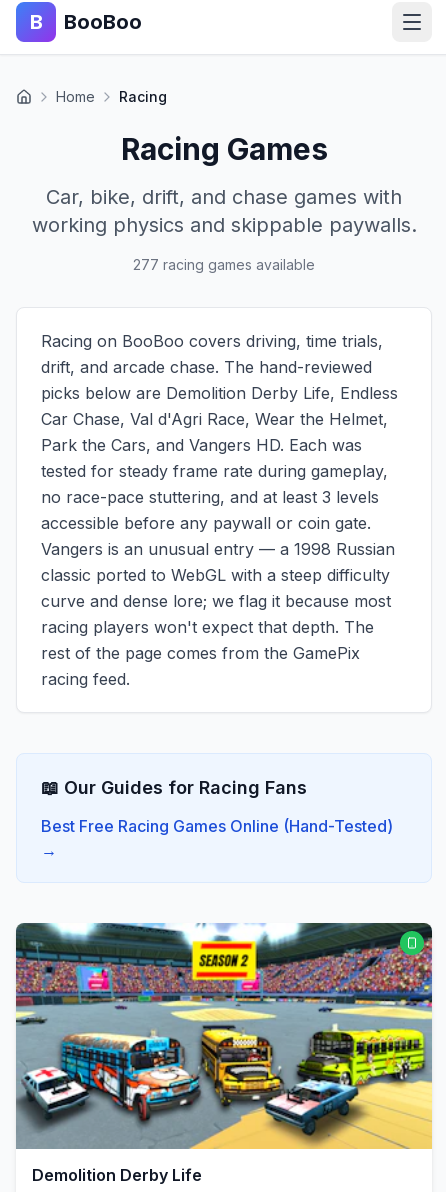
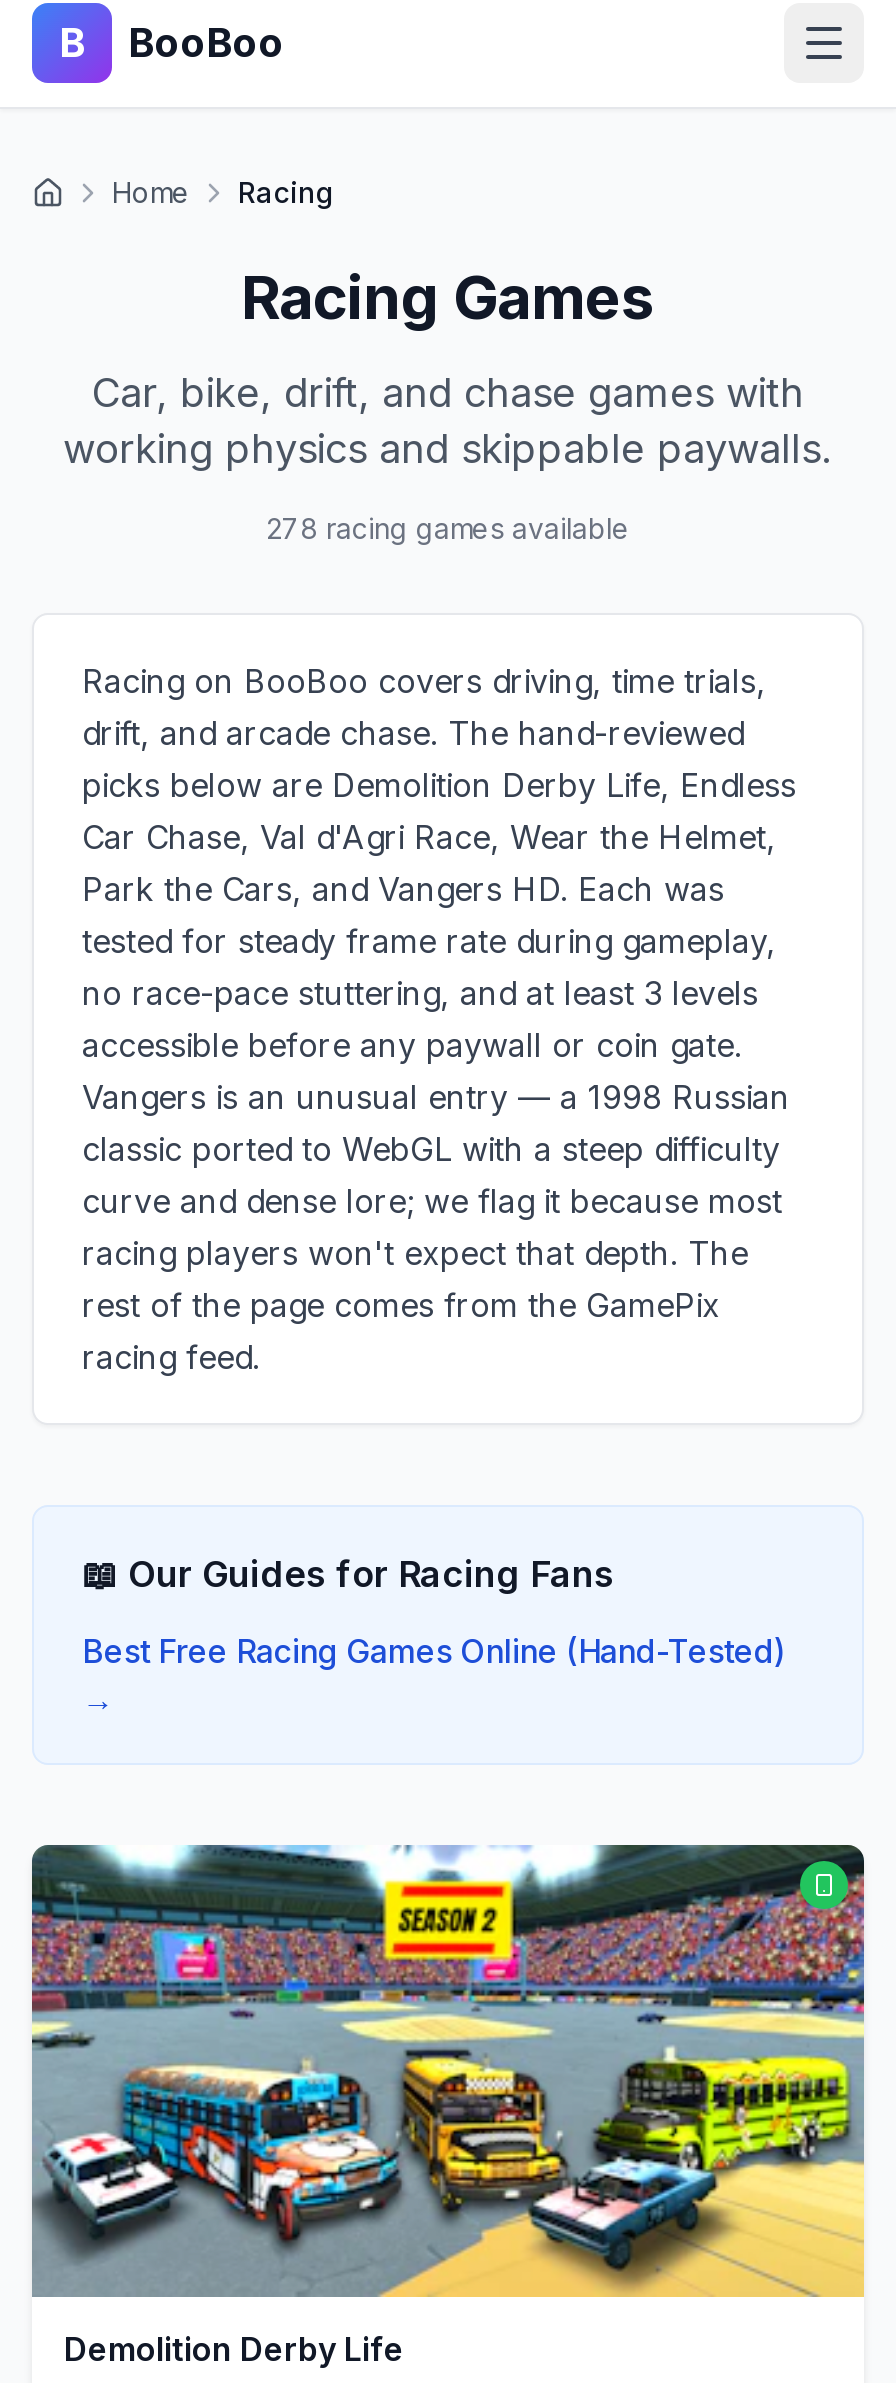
- 277 racing games available
+ 278 racing games available
